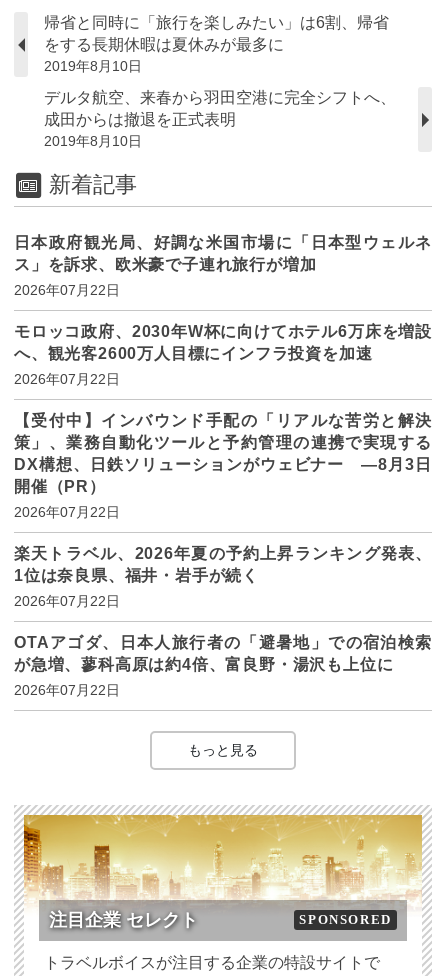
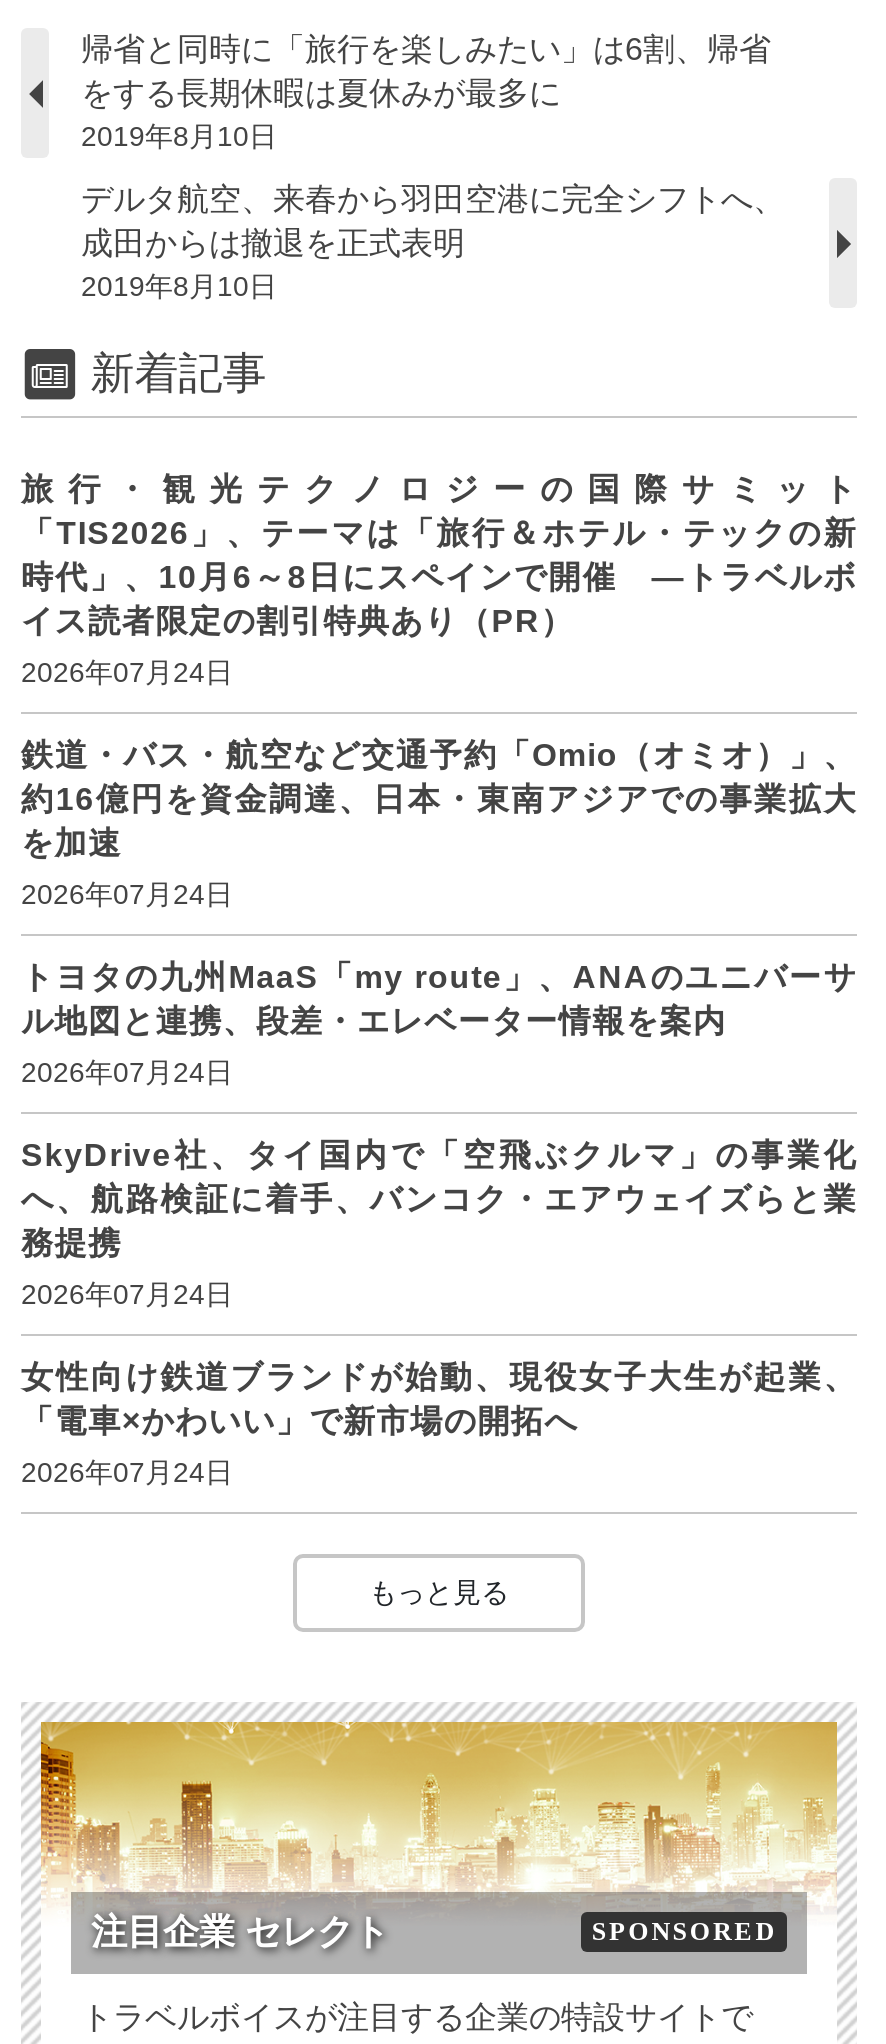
- 日本政府観光局、好調な米国市場に「日本型ウェルネ
- ス」を訴求、欧米豪で子連れ旅行が増加
+ 旅行・観光テクノロジーの国際サミット
+ 「TIS2026」、テーマは「旅行＆ホテル・テックの新
+ 時代」、10月6～8日にスペインで開催 ―トラベルボ
+ イス読者限定の割引特典あり（PR）

- 2026年07月22日
+ 2026年07月24日

- モロッコ政府、2030年W杯に向けてホテル6万床を増設
- へ、観光客2600万人目標にインフラ投資を加速
+ 鉄道・バス・航空など交通予約「Omio（オミオ）」、
+ 約16億円を資金調達、日本・東南アジアでの事業拡大
+ を加速

- 2026年07月22日
+ 2026年07月24日

- 【受付中】インバウンド手配の「リアルな苦労と解決
- 策」、業務自動化ツールと予約管理の連携で実現する
- DX構想、日鉄ソリューションがウェビナー ―8月3日
- 開催（PR）
+ トヨタの九州MaaS「my route」、ANAのユニバーサ
+ ル地図と連携、段差・エレベーター情報を案内

- 2026年07月22日
+ 2026年07月24日

- 楽天トラベル、2026年夏の予約上昇ランキング発表、
- 1位は奈良県、福井・岩手が続く
+ SkyDrive社、タイ国内で「空飛ぶクルマ」の事業化
+ へ、航路検証に着手、バンコク・エアウェイズらと業
+ 務提携

- 2026年07月22日
+ 2026年07月24日

- OTAアゴダ、日本人旅行者の「避暑地」での宿泊検索
- が急増、蓼科高原は約4倍、富良野・湯沢も上位に
+ 女性向け鉄道ブランドが始動、現役女子大生が起業、
+ 「電車×かわいい」で新市場の開拓へ

- 2026年07月22日
+ 2026年07月24日
